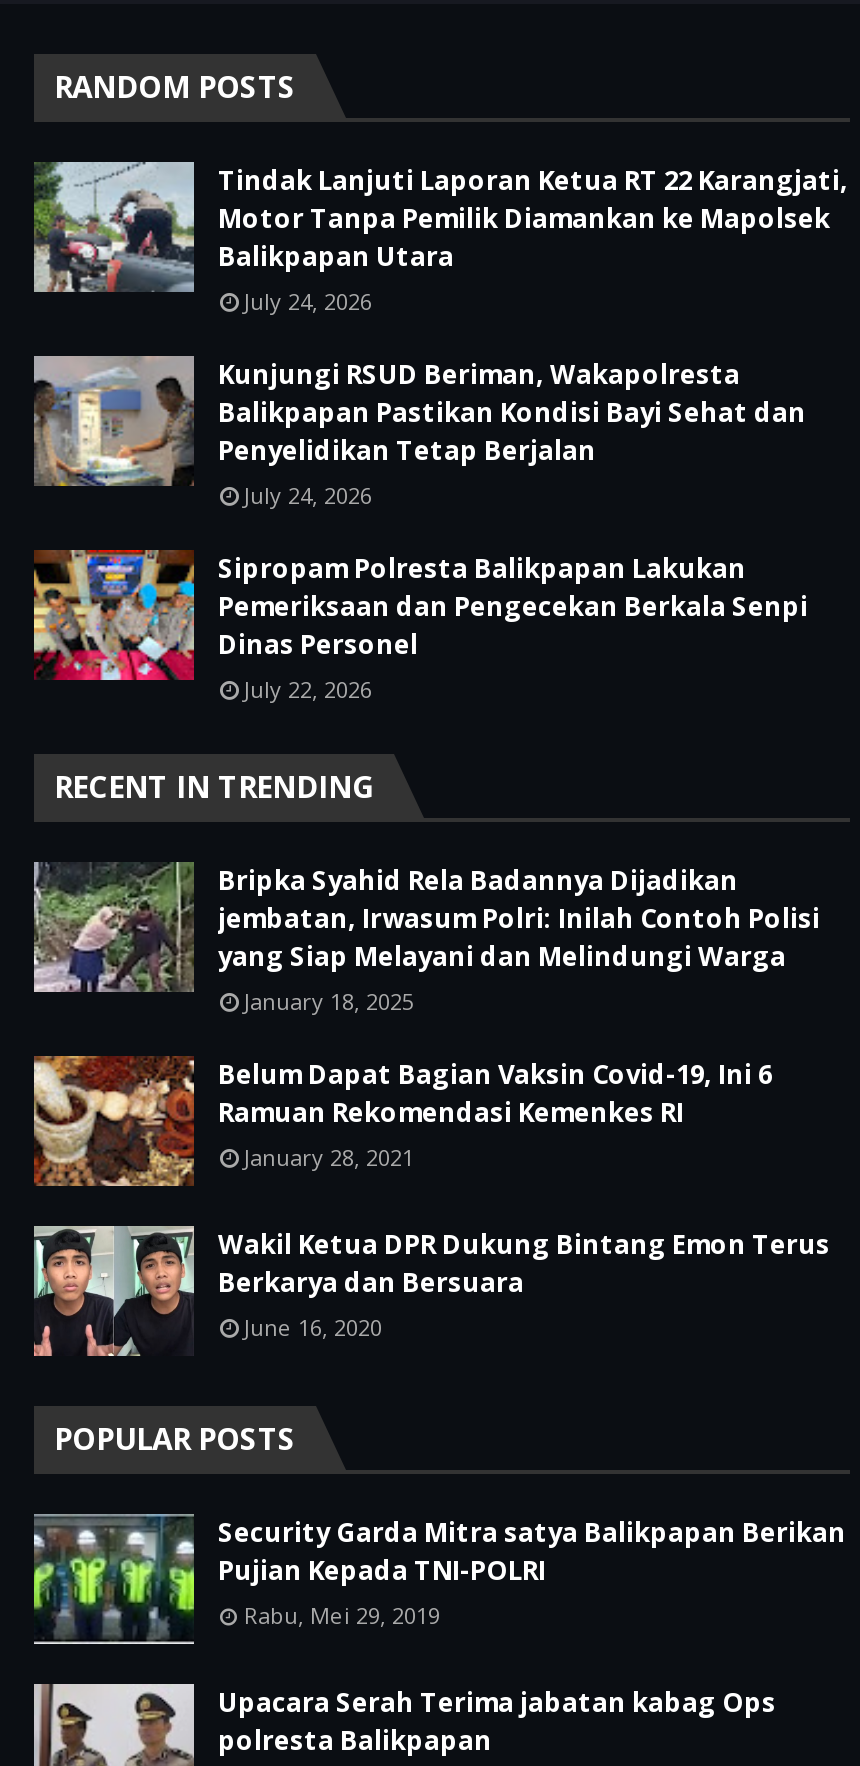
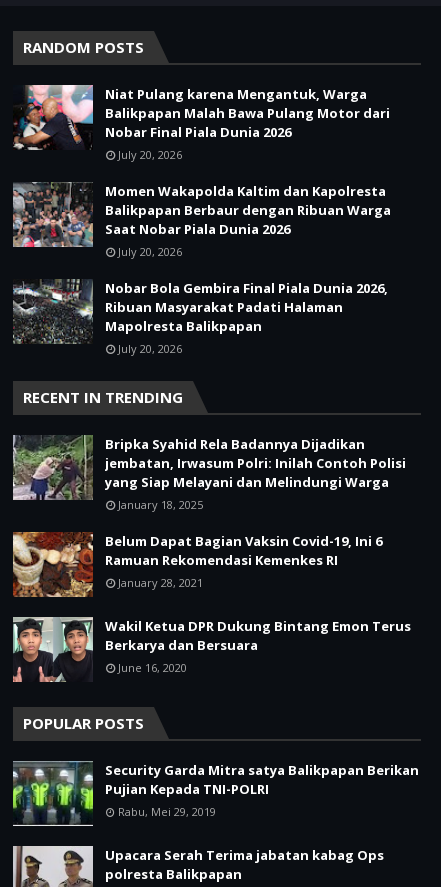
- [image]
- Tindak Lanjuti Laporan Ketua RT 22 Karangjati,
- Motor Tanpa Pemilik Diamankan ke Mapolsek
- Balikpapan Utara
- July 24, 2026
+ [image]
+ Niat Pulang karena Mengantuk, Warga
+ Balikpapan Malah Bawa Pulang Motor dari
+ Nobar Final Piala Dunia 2026
+ July 20, 2026

- [image]
- Kunjungi RSUD Beriman, Wakapolresta
- Balikpapan Pastikan Kondisi Bayi Sehat dan
- Penyelidikan Tetap Berjalan
- July 24, 2026
+ [image]
+ Momen Wakapolda Kaltim dan Kapolresta
+ Balikpapan Berbaur dengan Ribuan Warga
+ Saat Nobar Piala Dunia 2026
+ July 20, 2026

- [image]
- Sipropam Polresta Balikpapan Lakukan
- Pemeriksaan dan Pengecekan Berkala Senpi
- Dinas Personel
- July 22, 2026
+ [image]
+ Nobar Bola Gembira Final Piala Dunia 2026,
+ Ribuan Masyarakat Padati Halaman
+ Mapolresta Balikpapan
+ July 20, 2026
